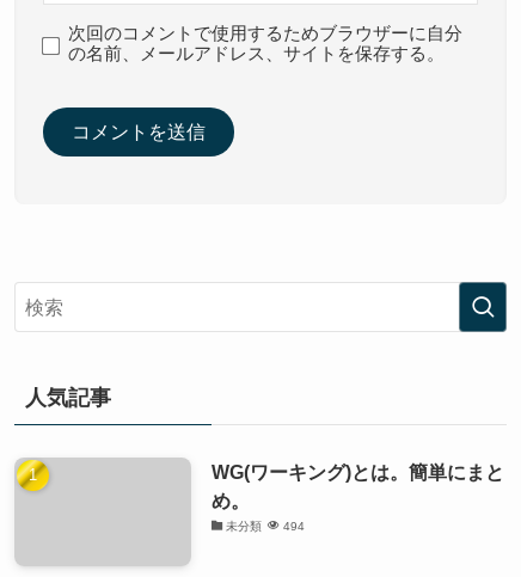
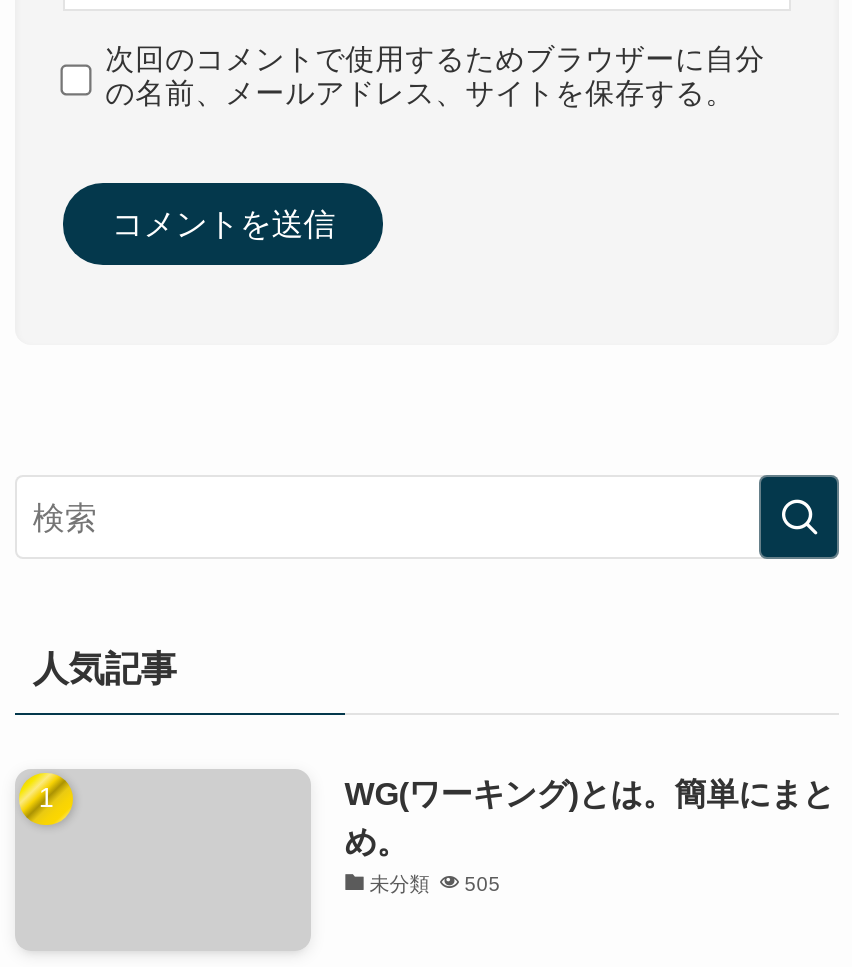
- 未分類 494
+ 未分類 505
